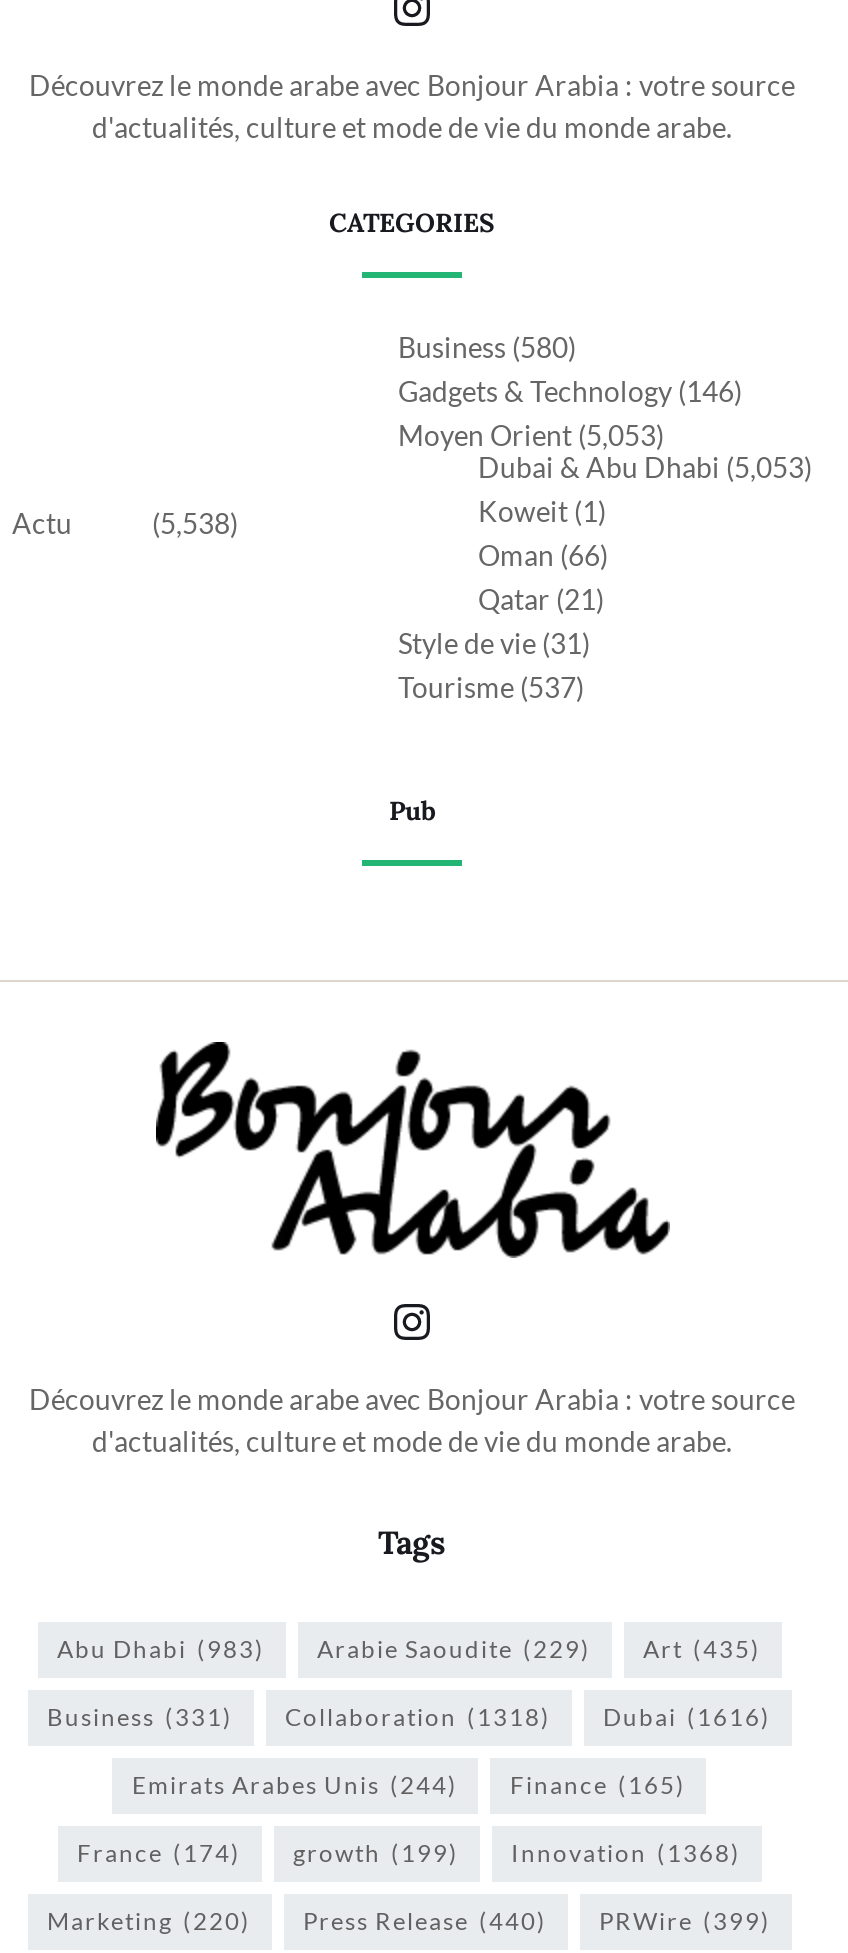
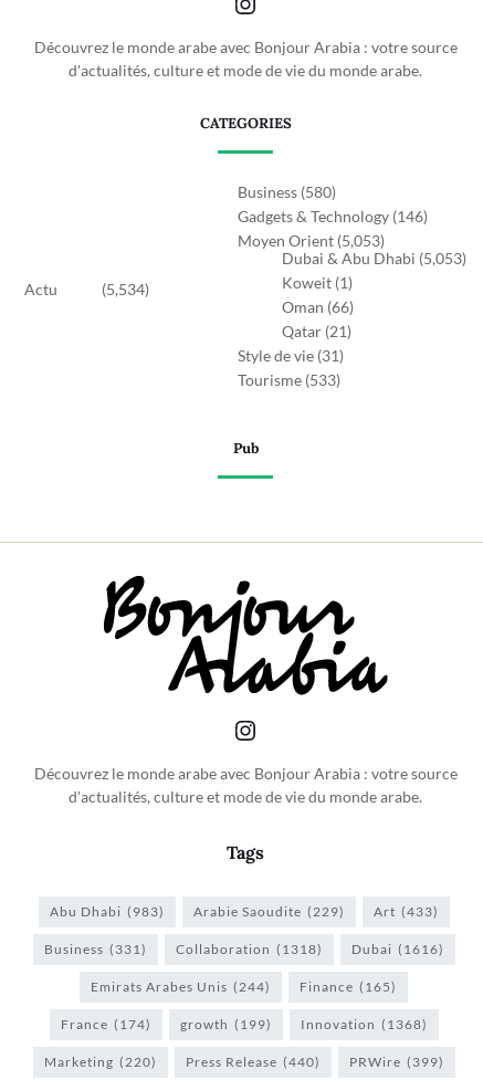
- (5,538)
+ (5,534)

- Tourisme (537)
+ Tourisme (533)

- Abu Dhabi (983) Arabie Saoudite (229) Art (435)
+ Abu Dhabi (983) Arabie Saoudite (229) Art (433)
